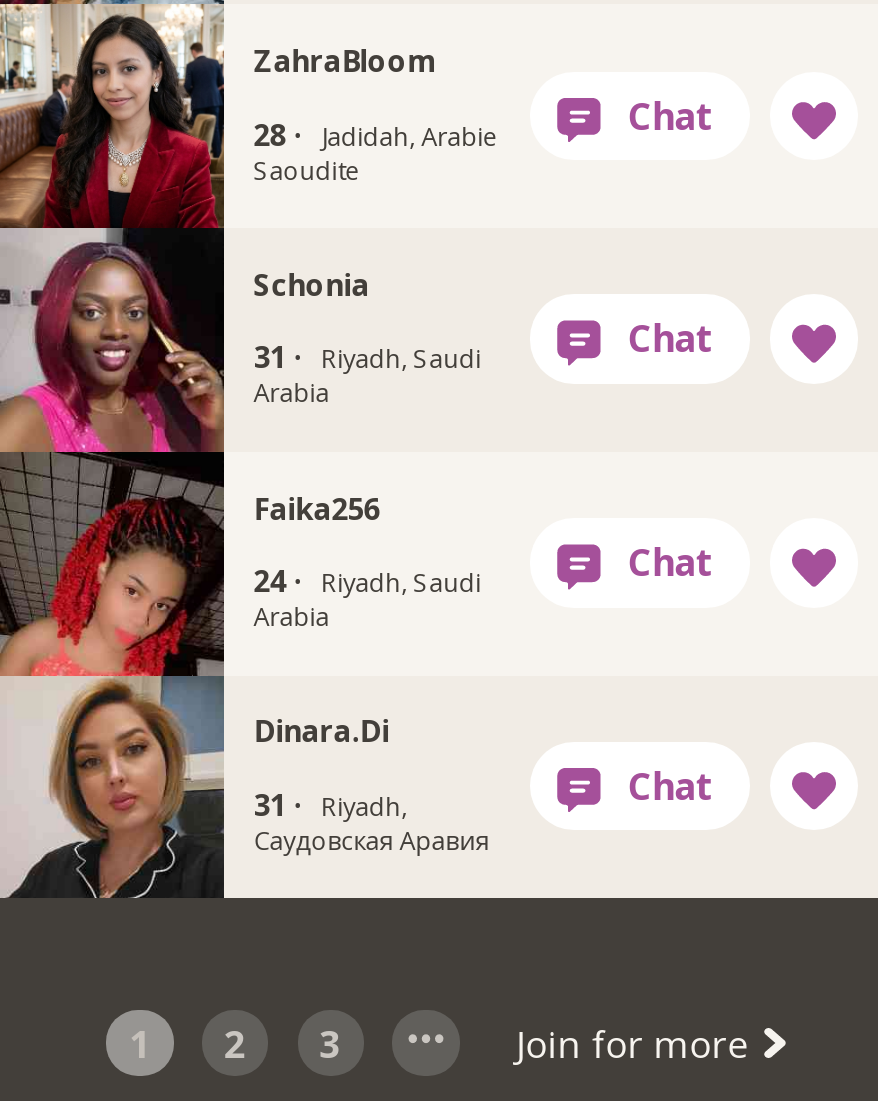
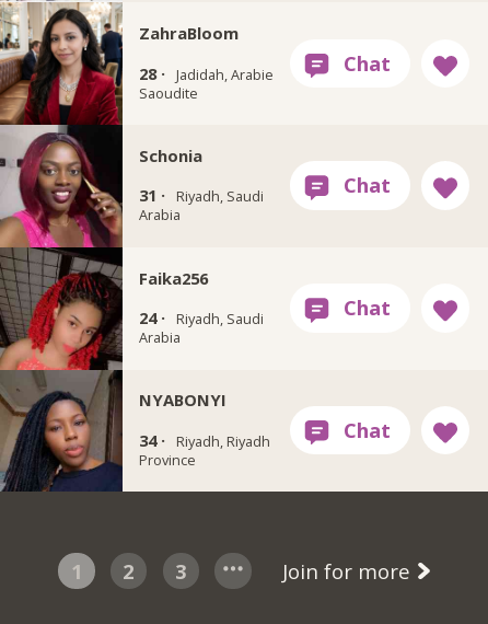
- [image]
- Dinara.Di
+ [image]
+ NYABONYI

- 31 · Riyadh,
- Саудовская Аравия
+ 34 · Riyadh, Riyadh
+ Province
